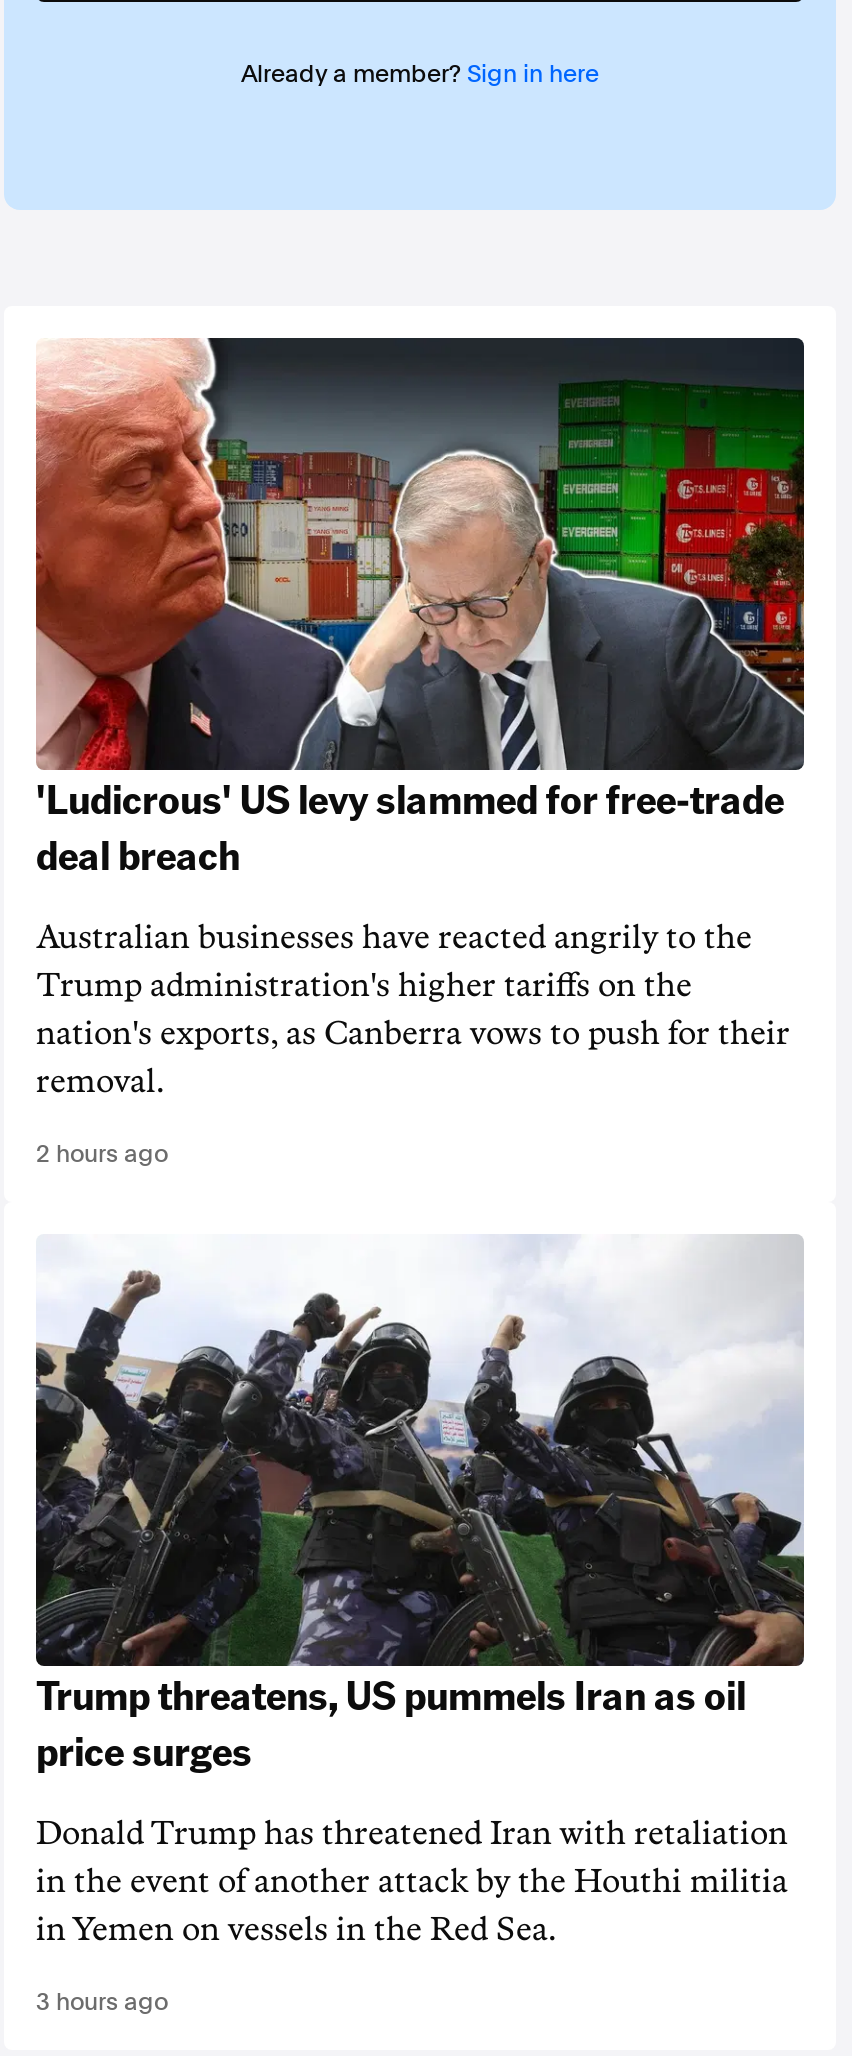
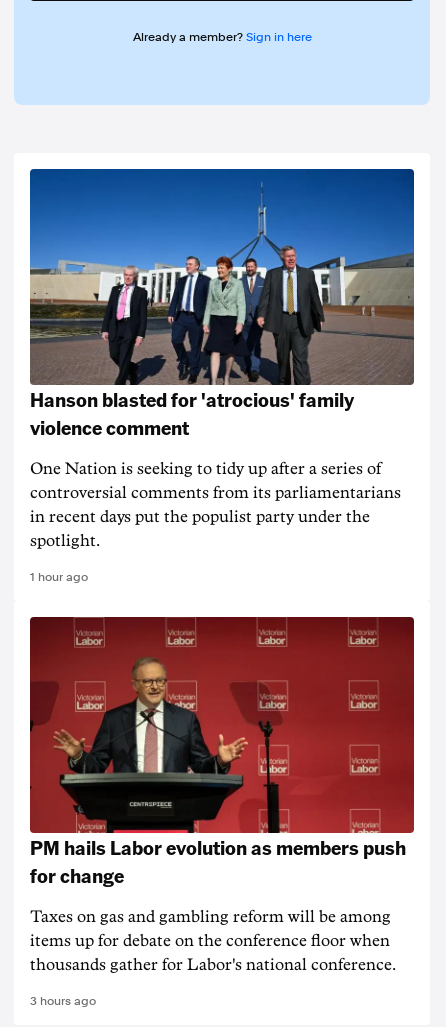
- [image]
- 'Ludicrous' US levy slammed for free-trade
- deal breach
+ [image]
+ Hanson blasted for 'atrocious' family
+ violence comment

- Australian businesses have reacted angrily to the
+ One Nation is seeking to tidy up after a series of

- Trump administration's higher tariffs on the
+ controversial comments from its parliamentarians

- nation's exports, as Canberra vows to push for their
+ in recent days put the populist party under the

- removal.
+ spotlight.

- 2 hours ago
+ 1 hour ago

- [image]
- Trump threatens, US pummels Iran as oil
- price surges
+ [image]
+ PM hails Labor evolution as members push
+ for change

- Donald Trump has threatened Iran with retaliation
+ Taxes on gas and gambling reform will be among

- in the event of another attack by the Houthi militia
+ items up for debate on the conference floor when

- in Yemen on vessels in the Red Sea.
+ thousands gather for Labor's national conference.
